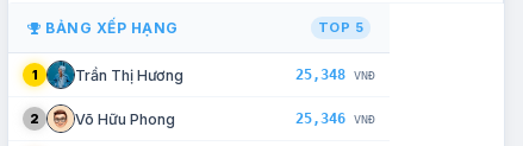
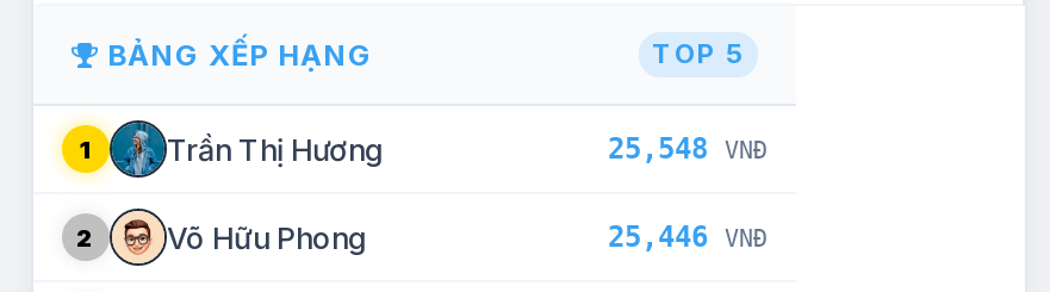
- 25,348 VNĐ
+ 25,548 VNĐ

- 25,346 VNĐ
+ 25,446 VNĐ
